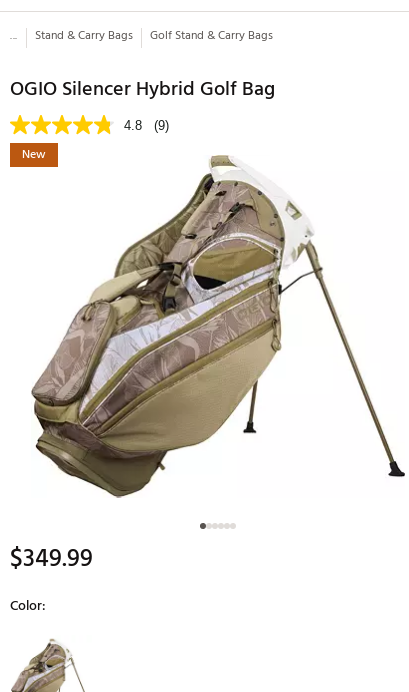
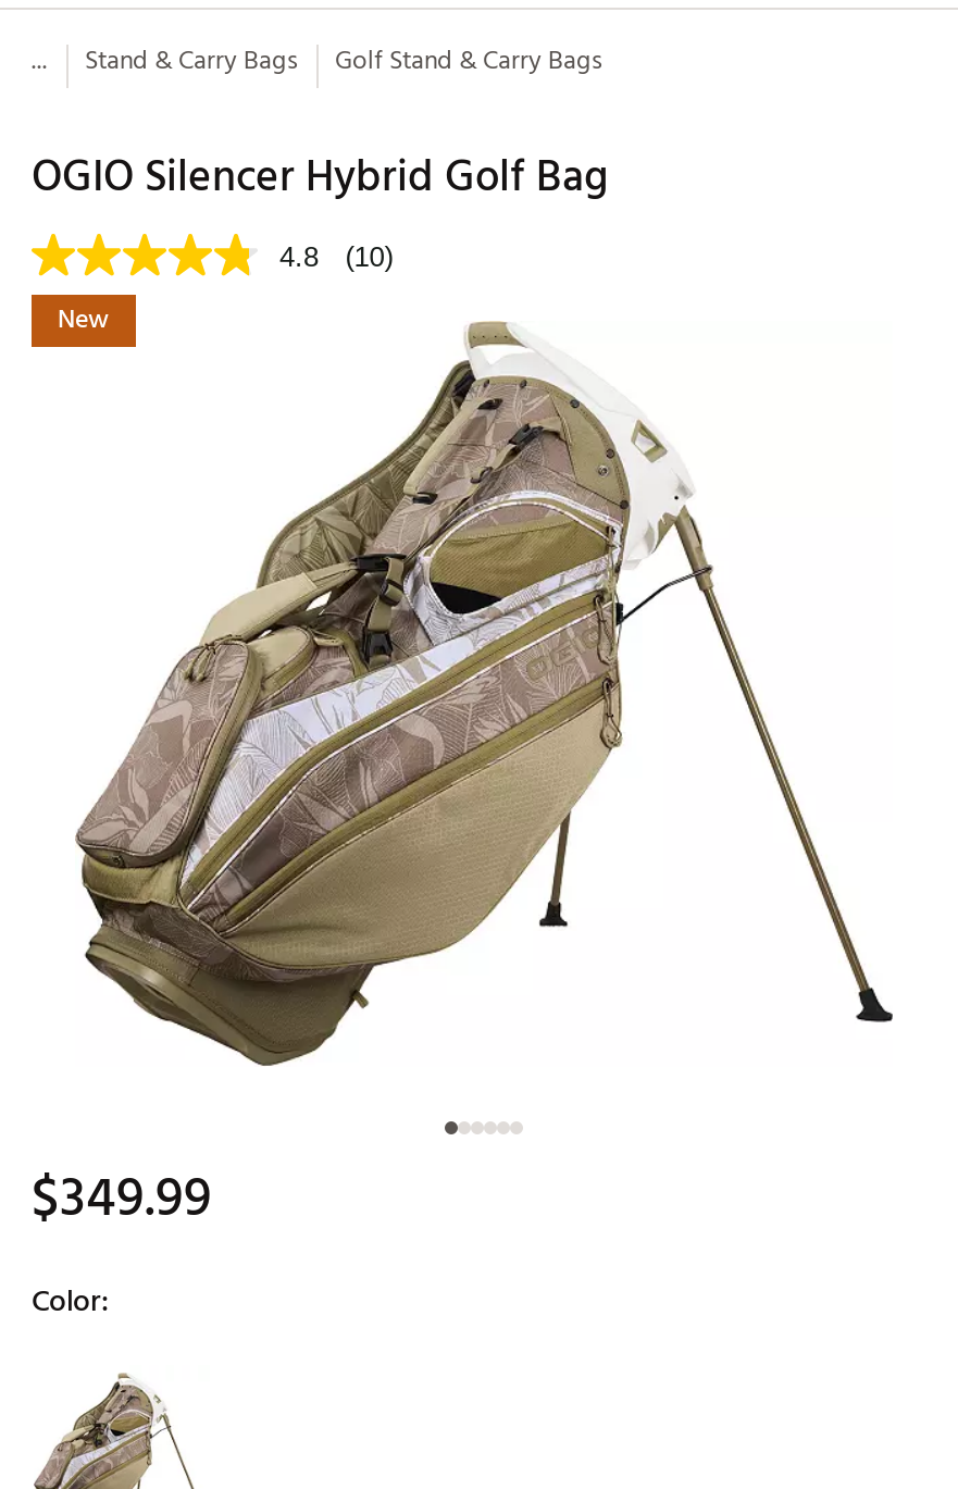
- 4.8 (9)
+ 4.8 (10)
